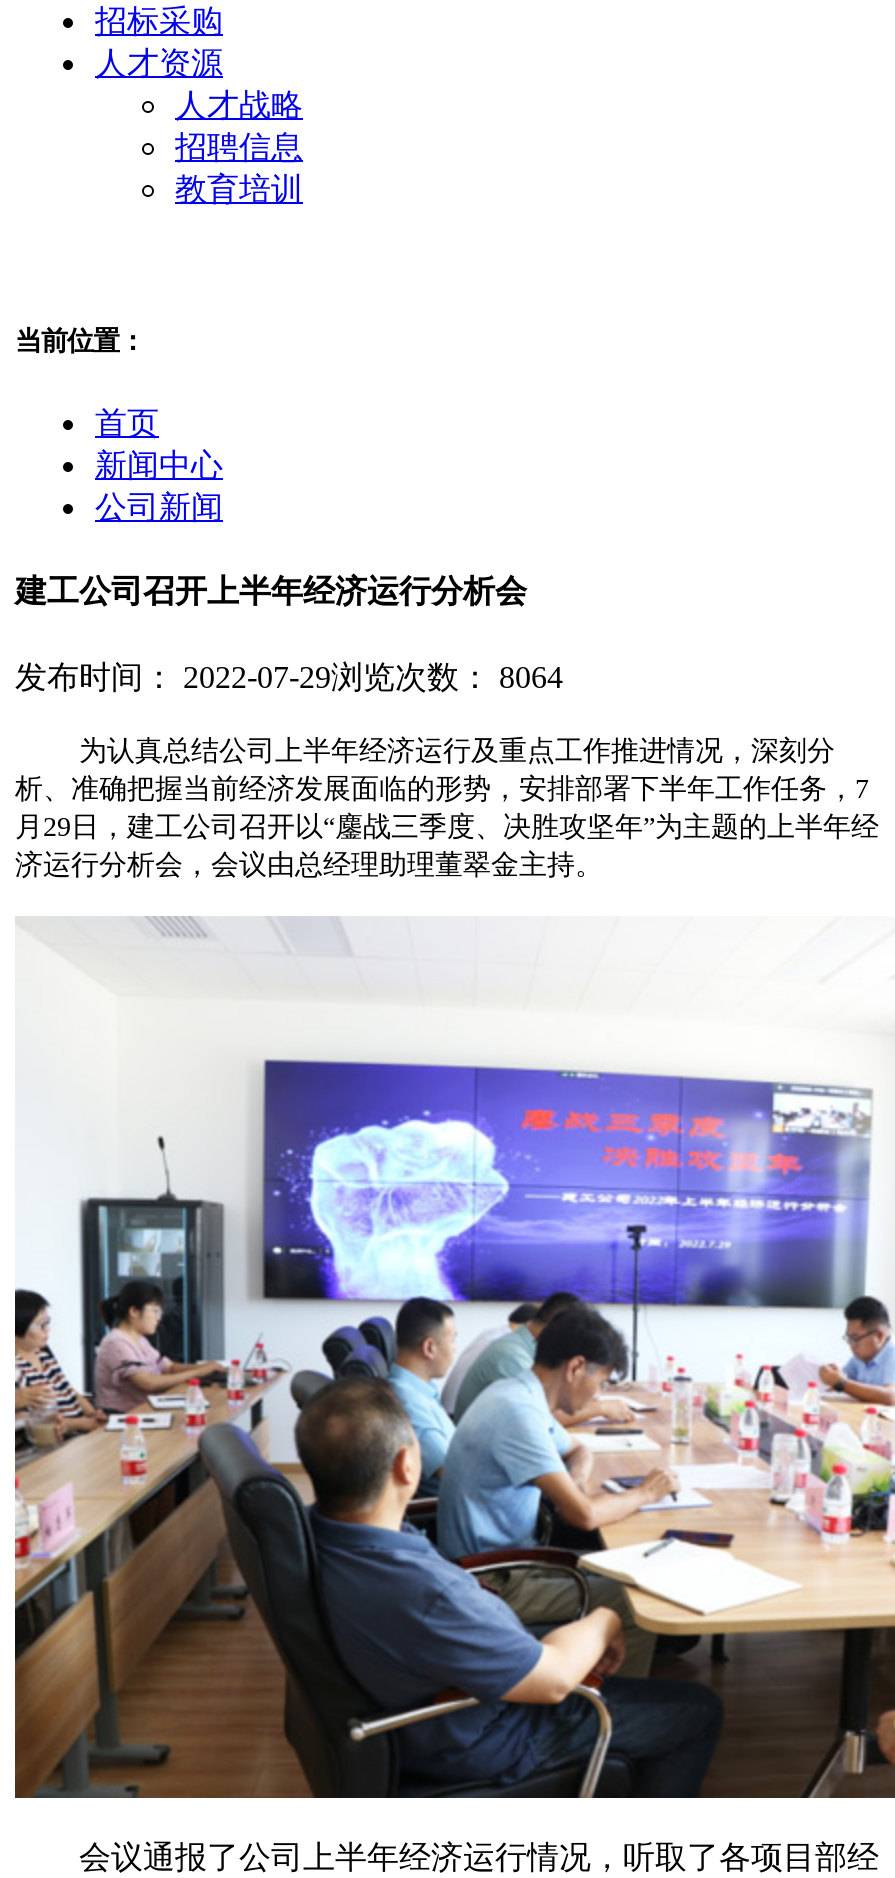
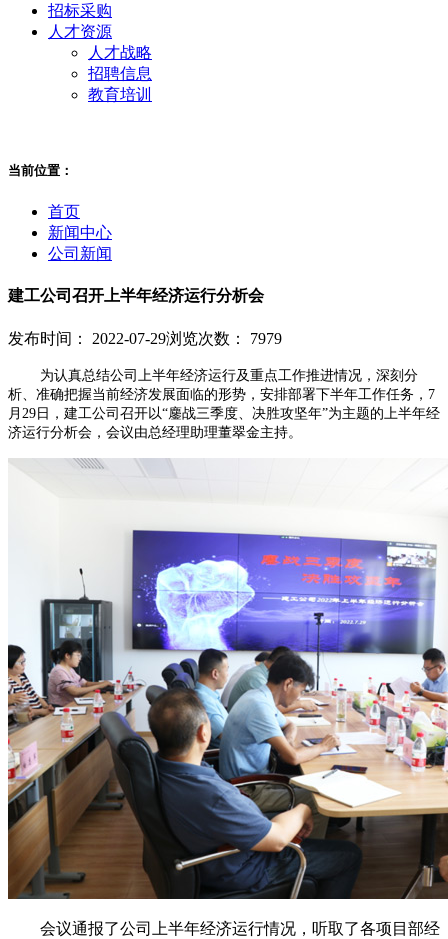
- 发布时间： 2022-07-29浏览次数： 8064
+ 发布时间： 2022-07-29浏览次数： 7979
